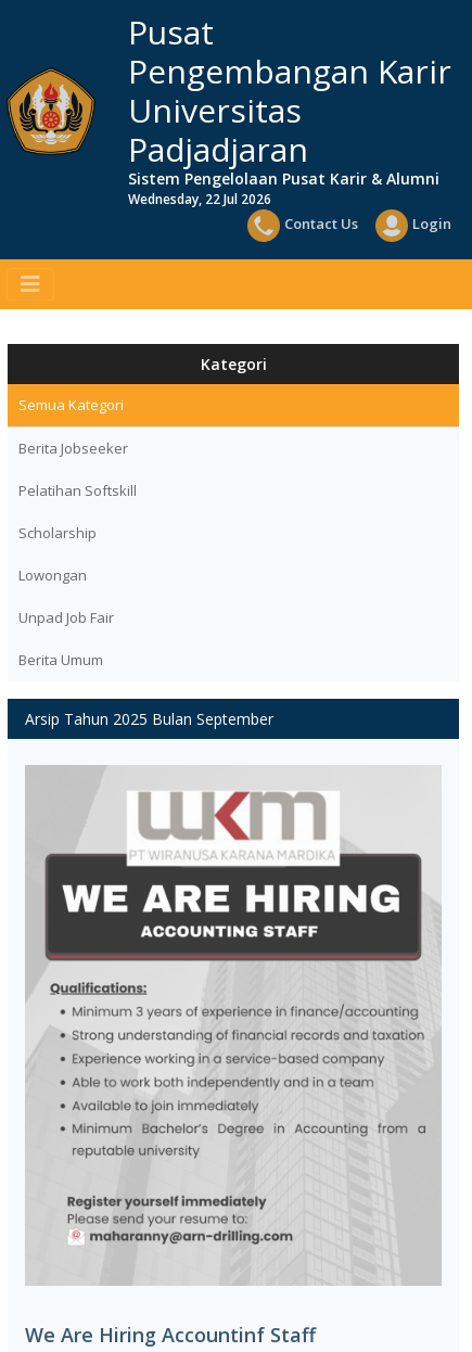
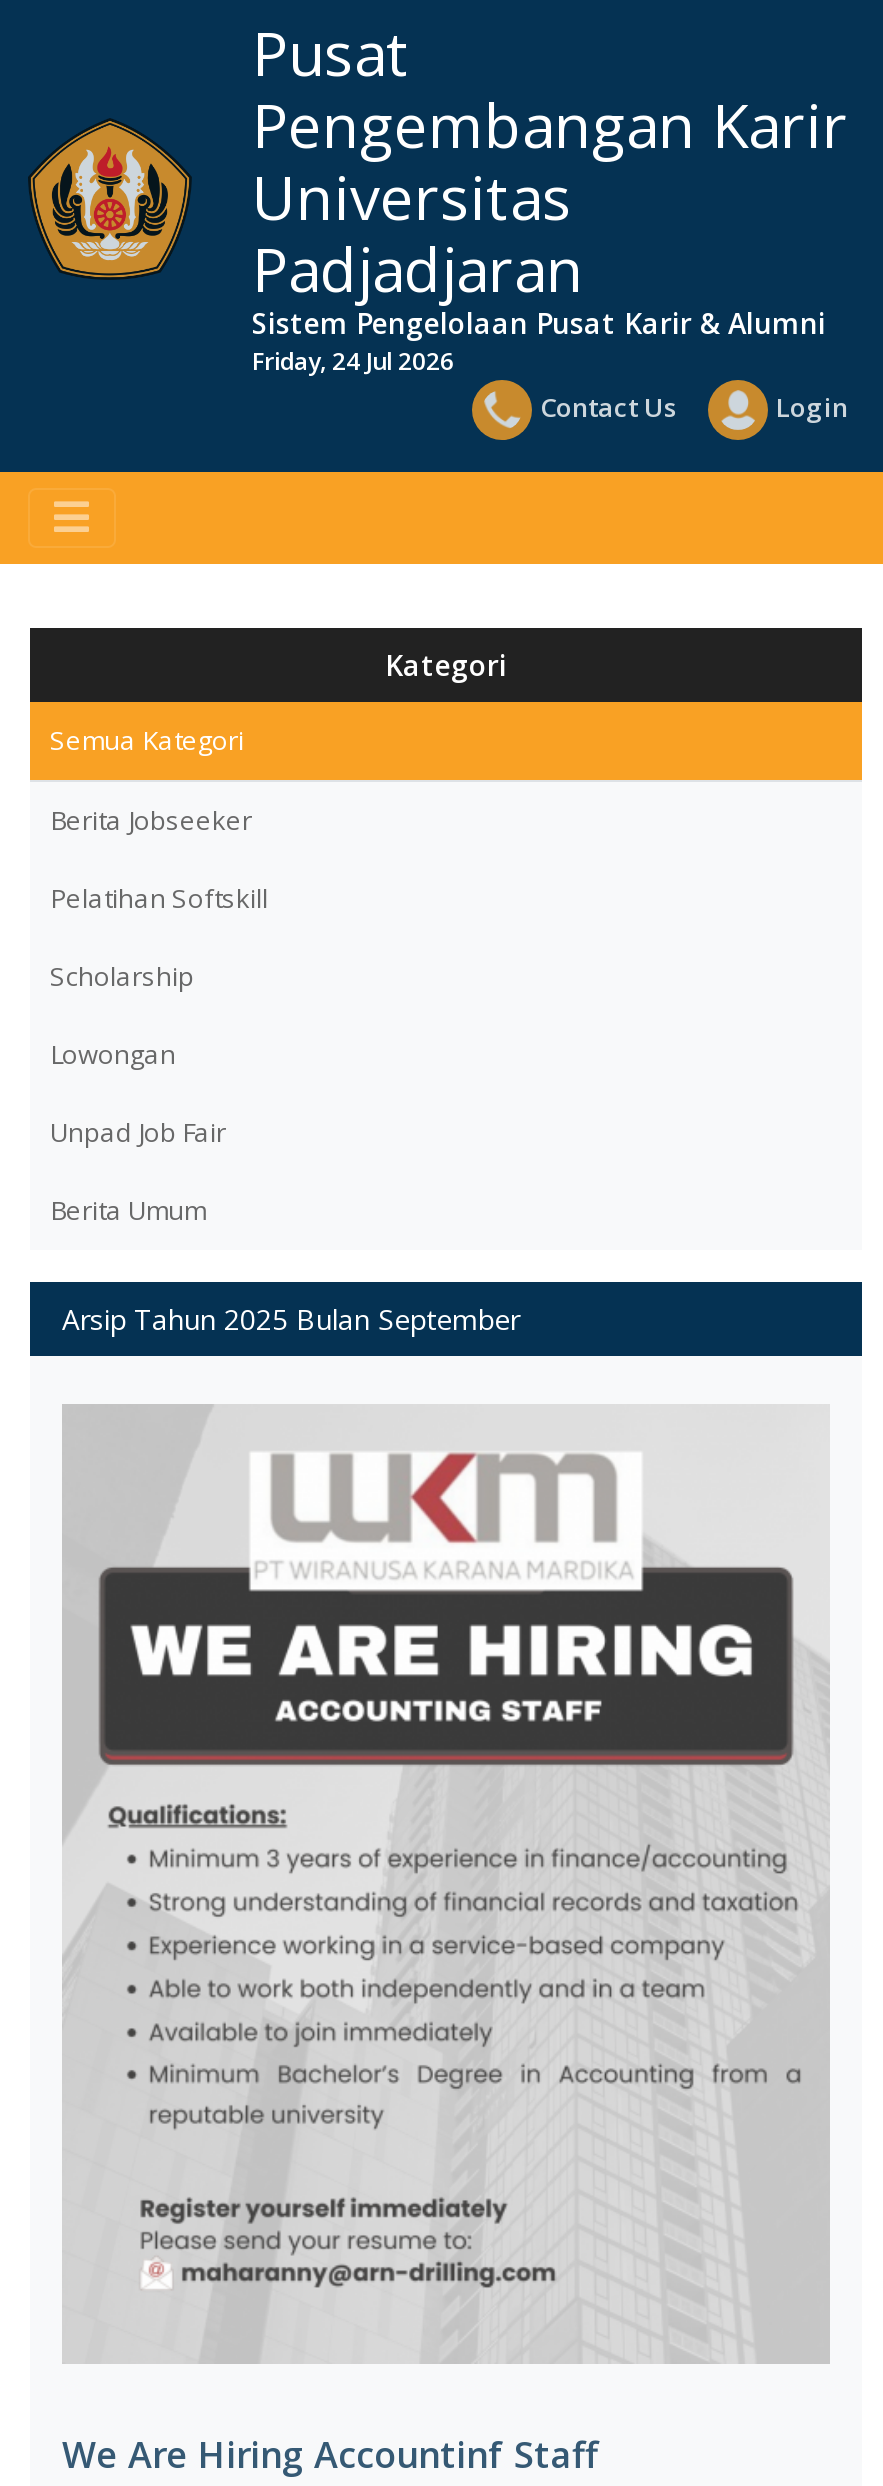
- Wednesday, 22 Jul 2026
+ Friday, 24 Jul 2026
